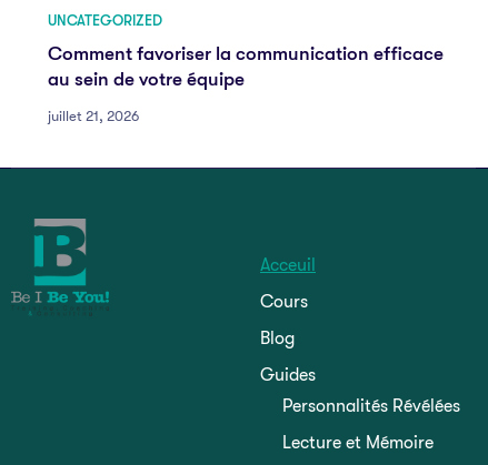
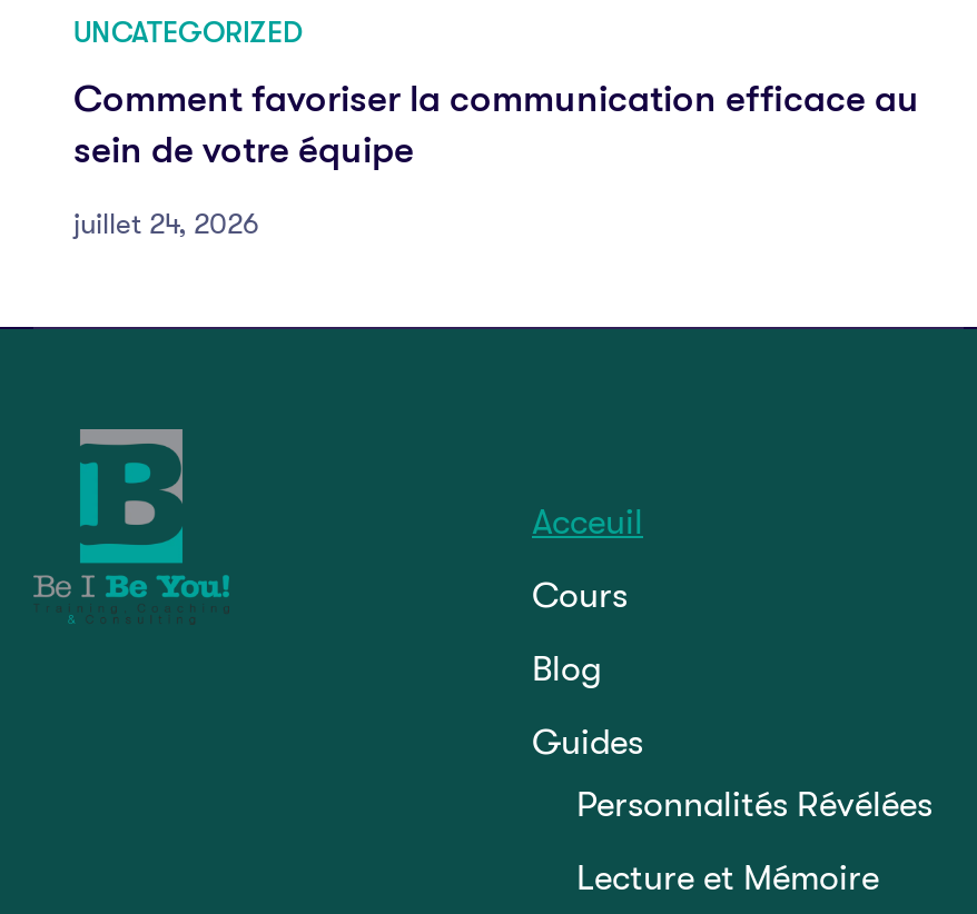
- juillet 21, 2026
+ juillet 24, 2026
